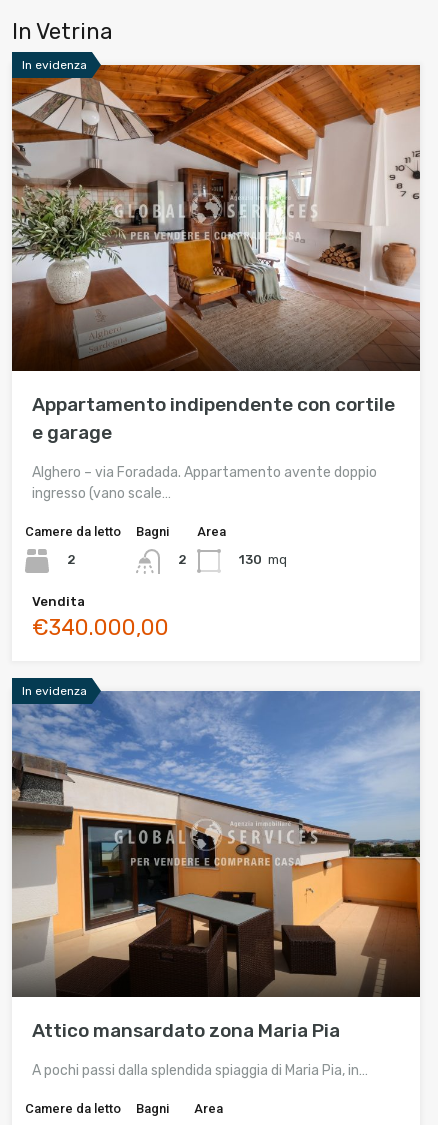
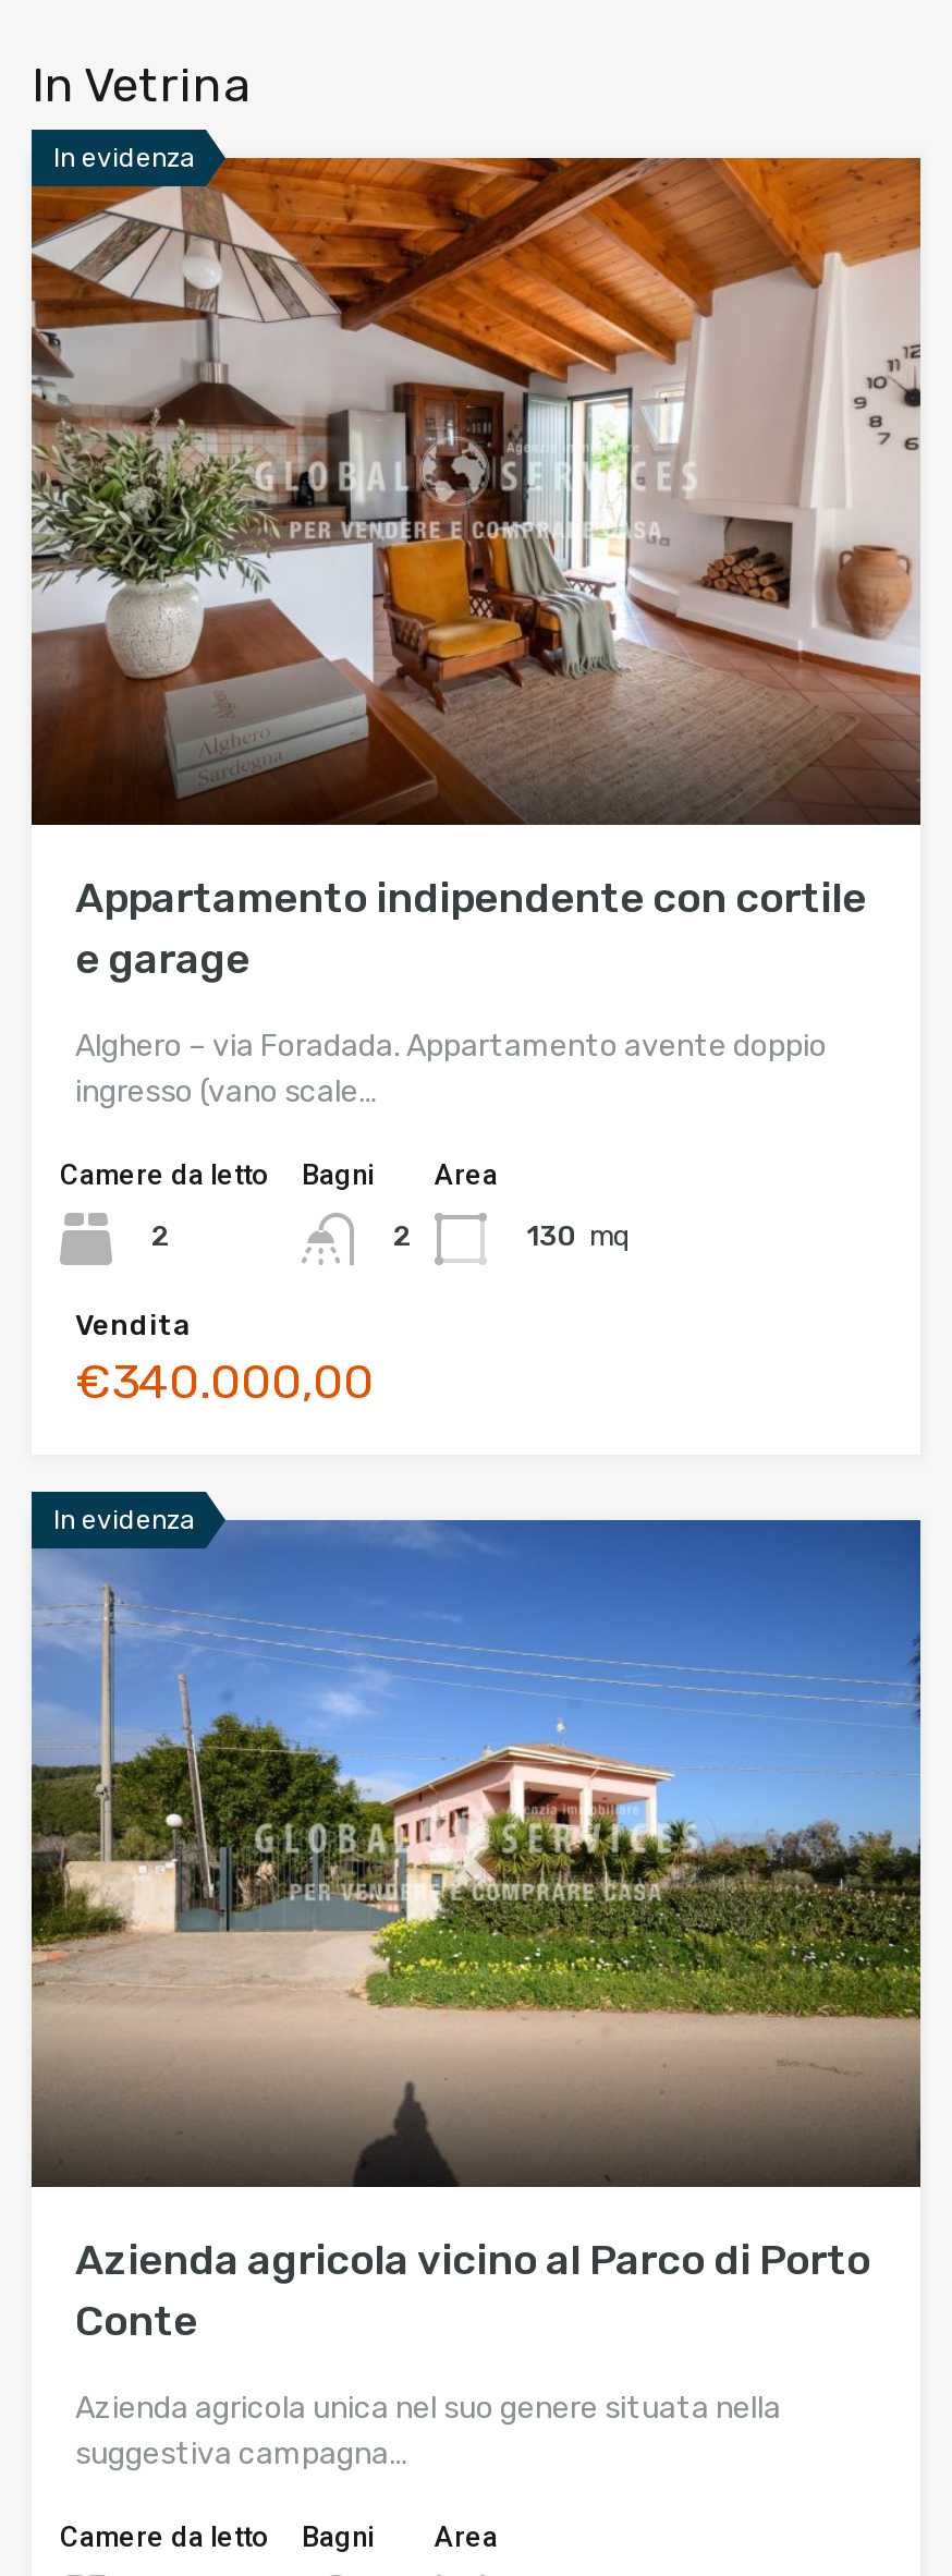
- [image]
- Attico mansardato zona Maria Pia
+ [image]
+ Azienda agricola vicino al Parco di Porto
+ Conte

- A pochi passi dalla splendida spiaggia di Maria Pia, in…
+ Azienda agricola unica nel suo genere situata nella
+ suggestiva campagna…
